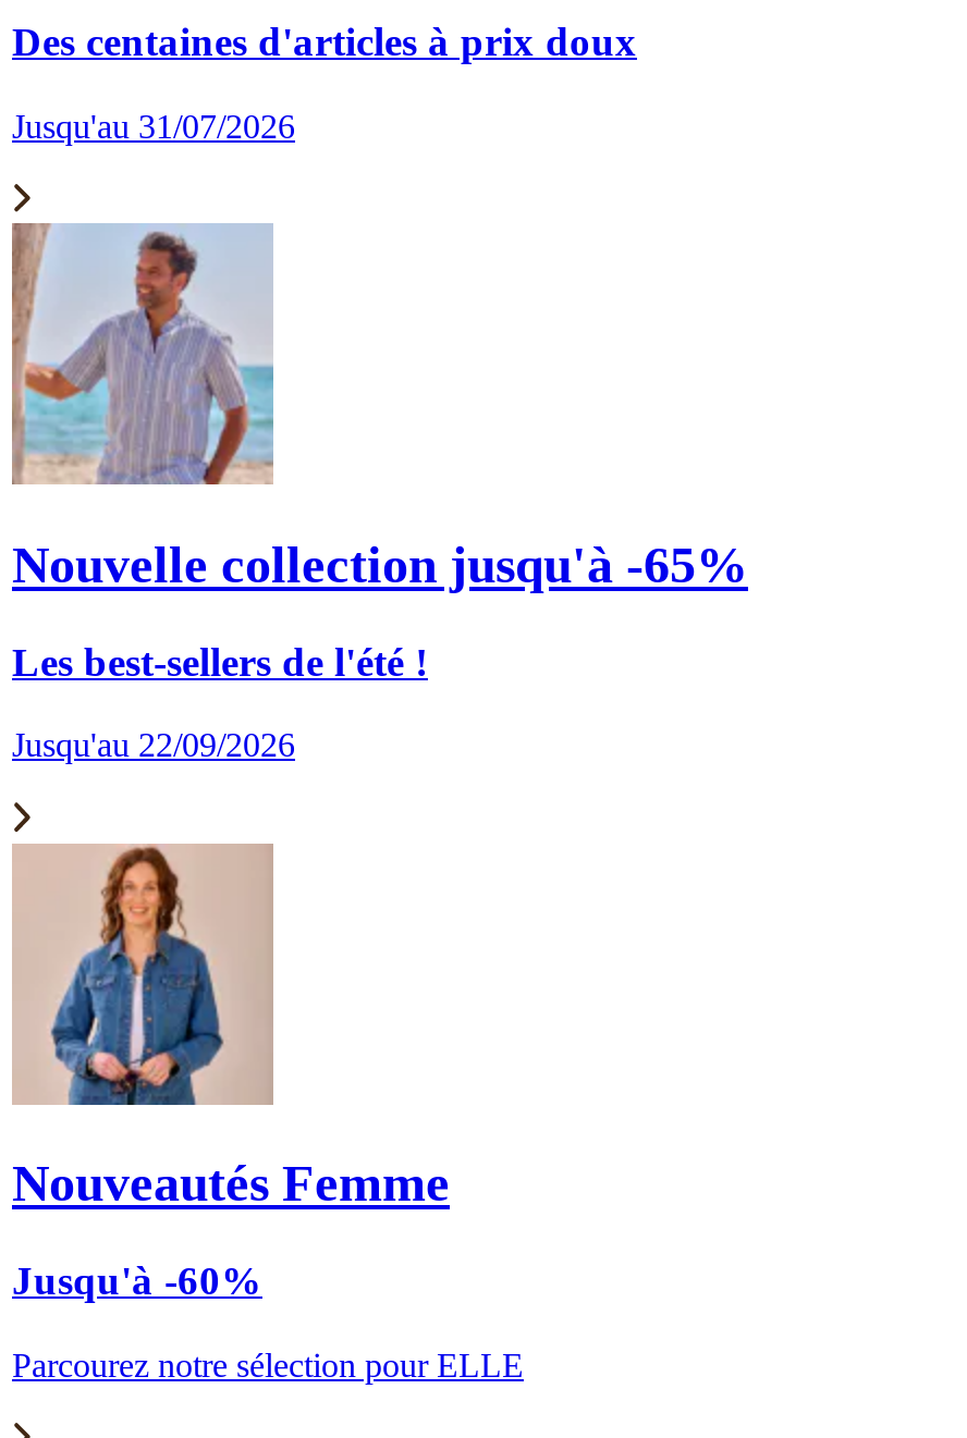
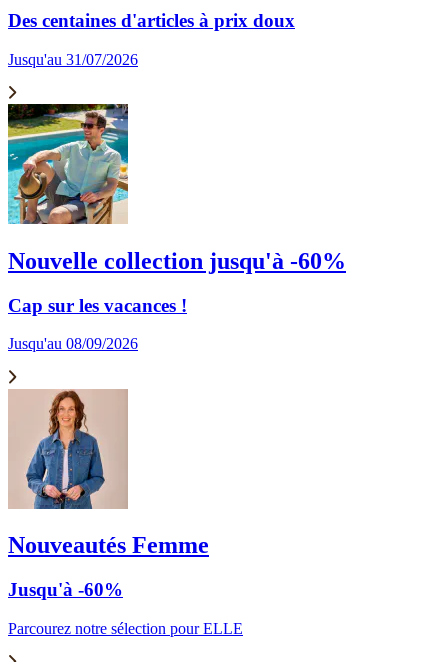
- [image]
- Nouvelle collection jusqu'à -65%
+ [image]
+ Nouvelle collection jusqu'à -60%

- Les best-sellers de l'été !
+ Cap sur les vacances !

- Jusqu'au 22/09/2026
+ Jusqu'au 08/09/2026
